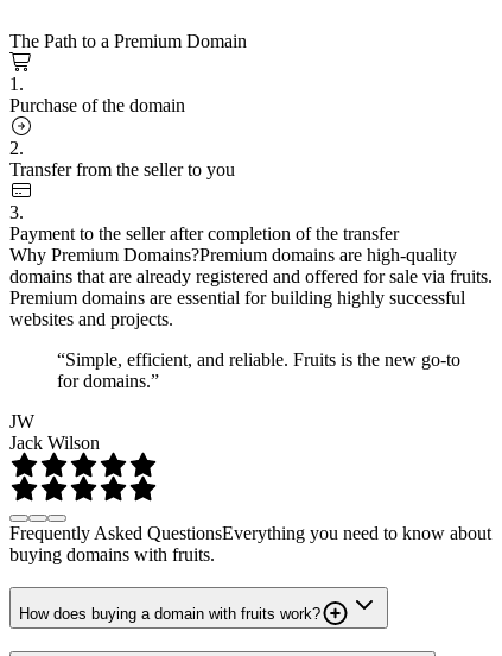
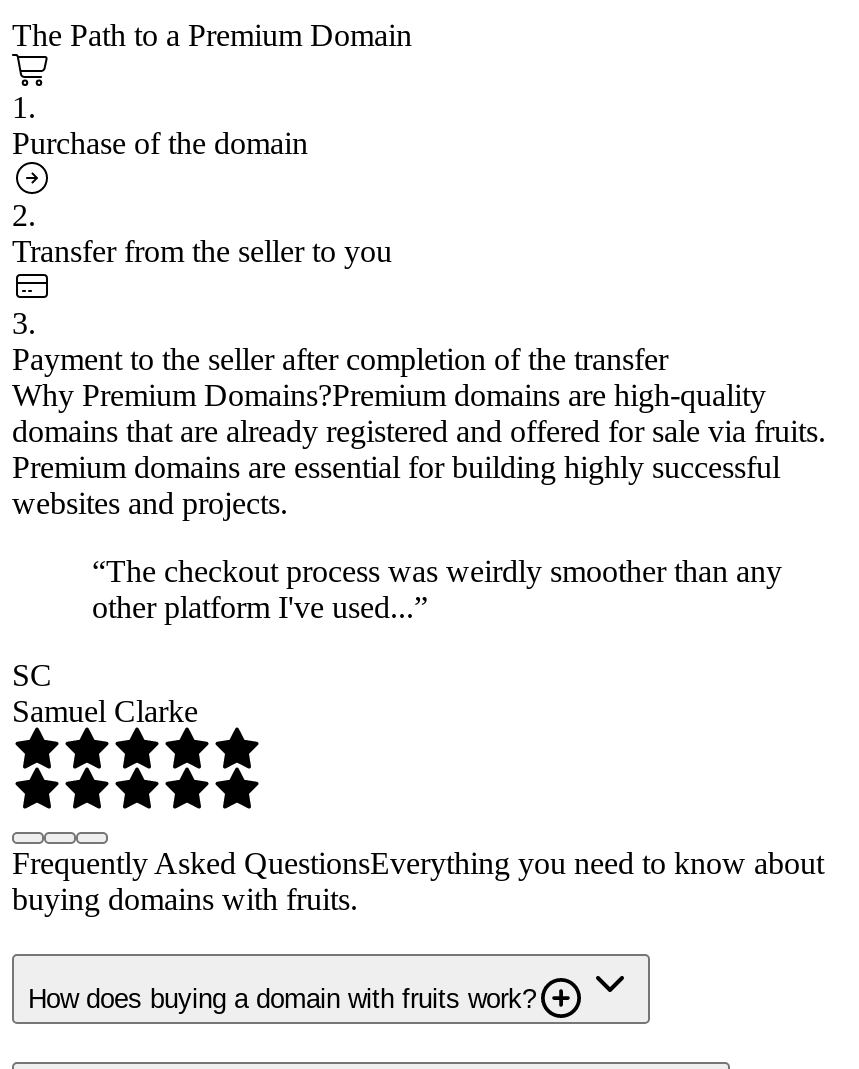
- “Simple, efficient, and reliable. Fruits is the new go-to
- for domains.”
+ “The checkout process was weirdly smoother than any
+ other platform I've used...”

- JW
- Jack Wilson
+ SC
+ Samuel Clarke
